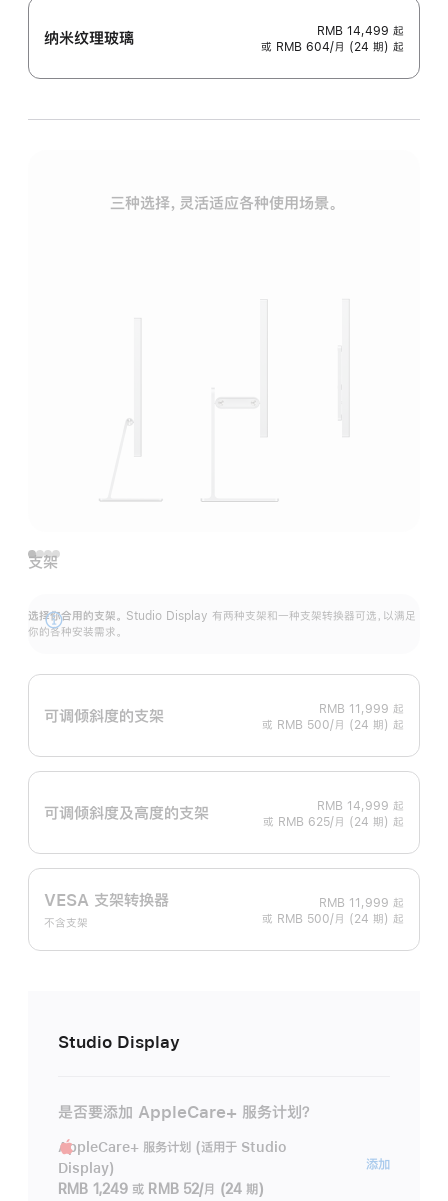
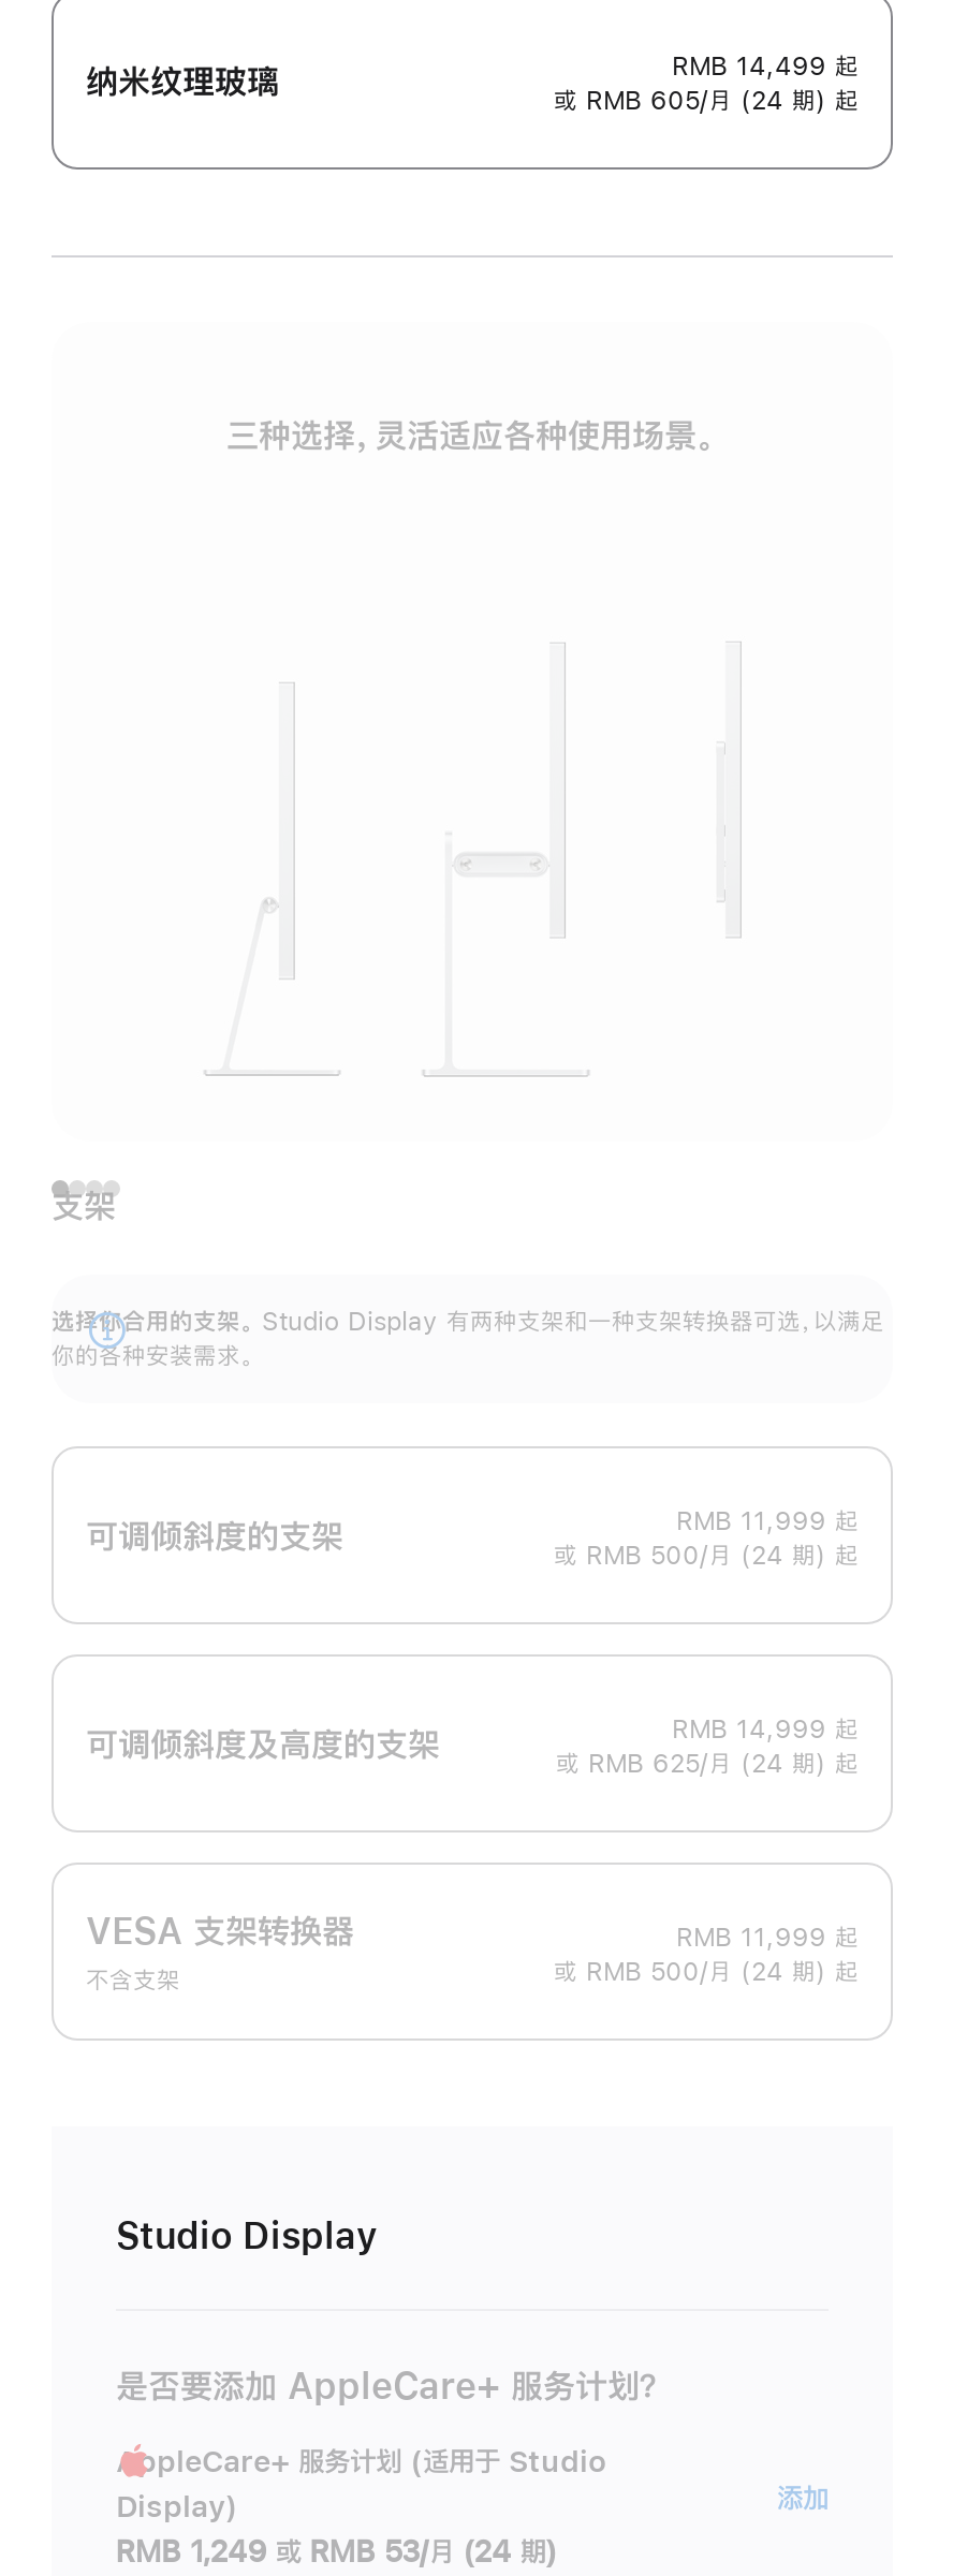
- 或 RMB 604/月 (24 期) 起
+ 或 RMB 605/月 (24 期) 起

- RMB 1,249 或 RMB 52/月 (24 期)
+ RMB 1,249 或 RMB 53/月 (24 期)
